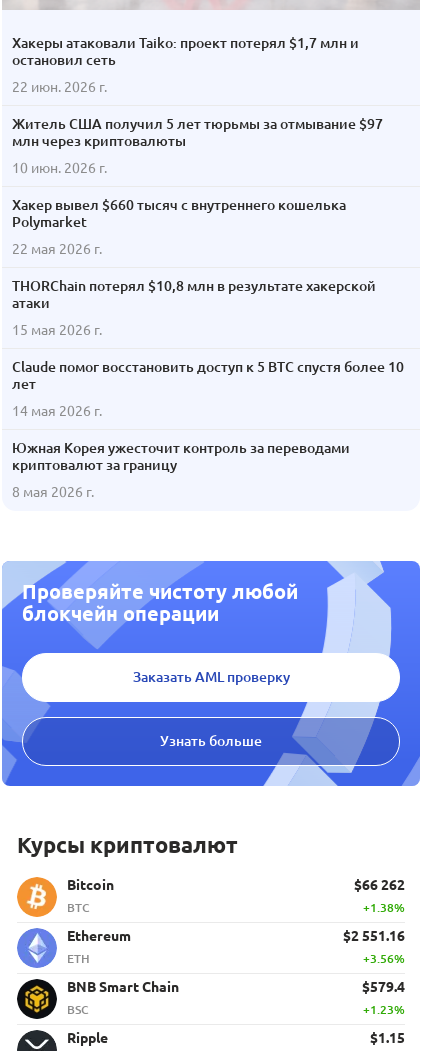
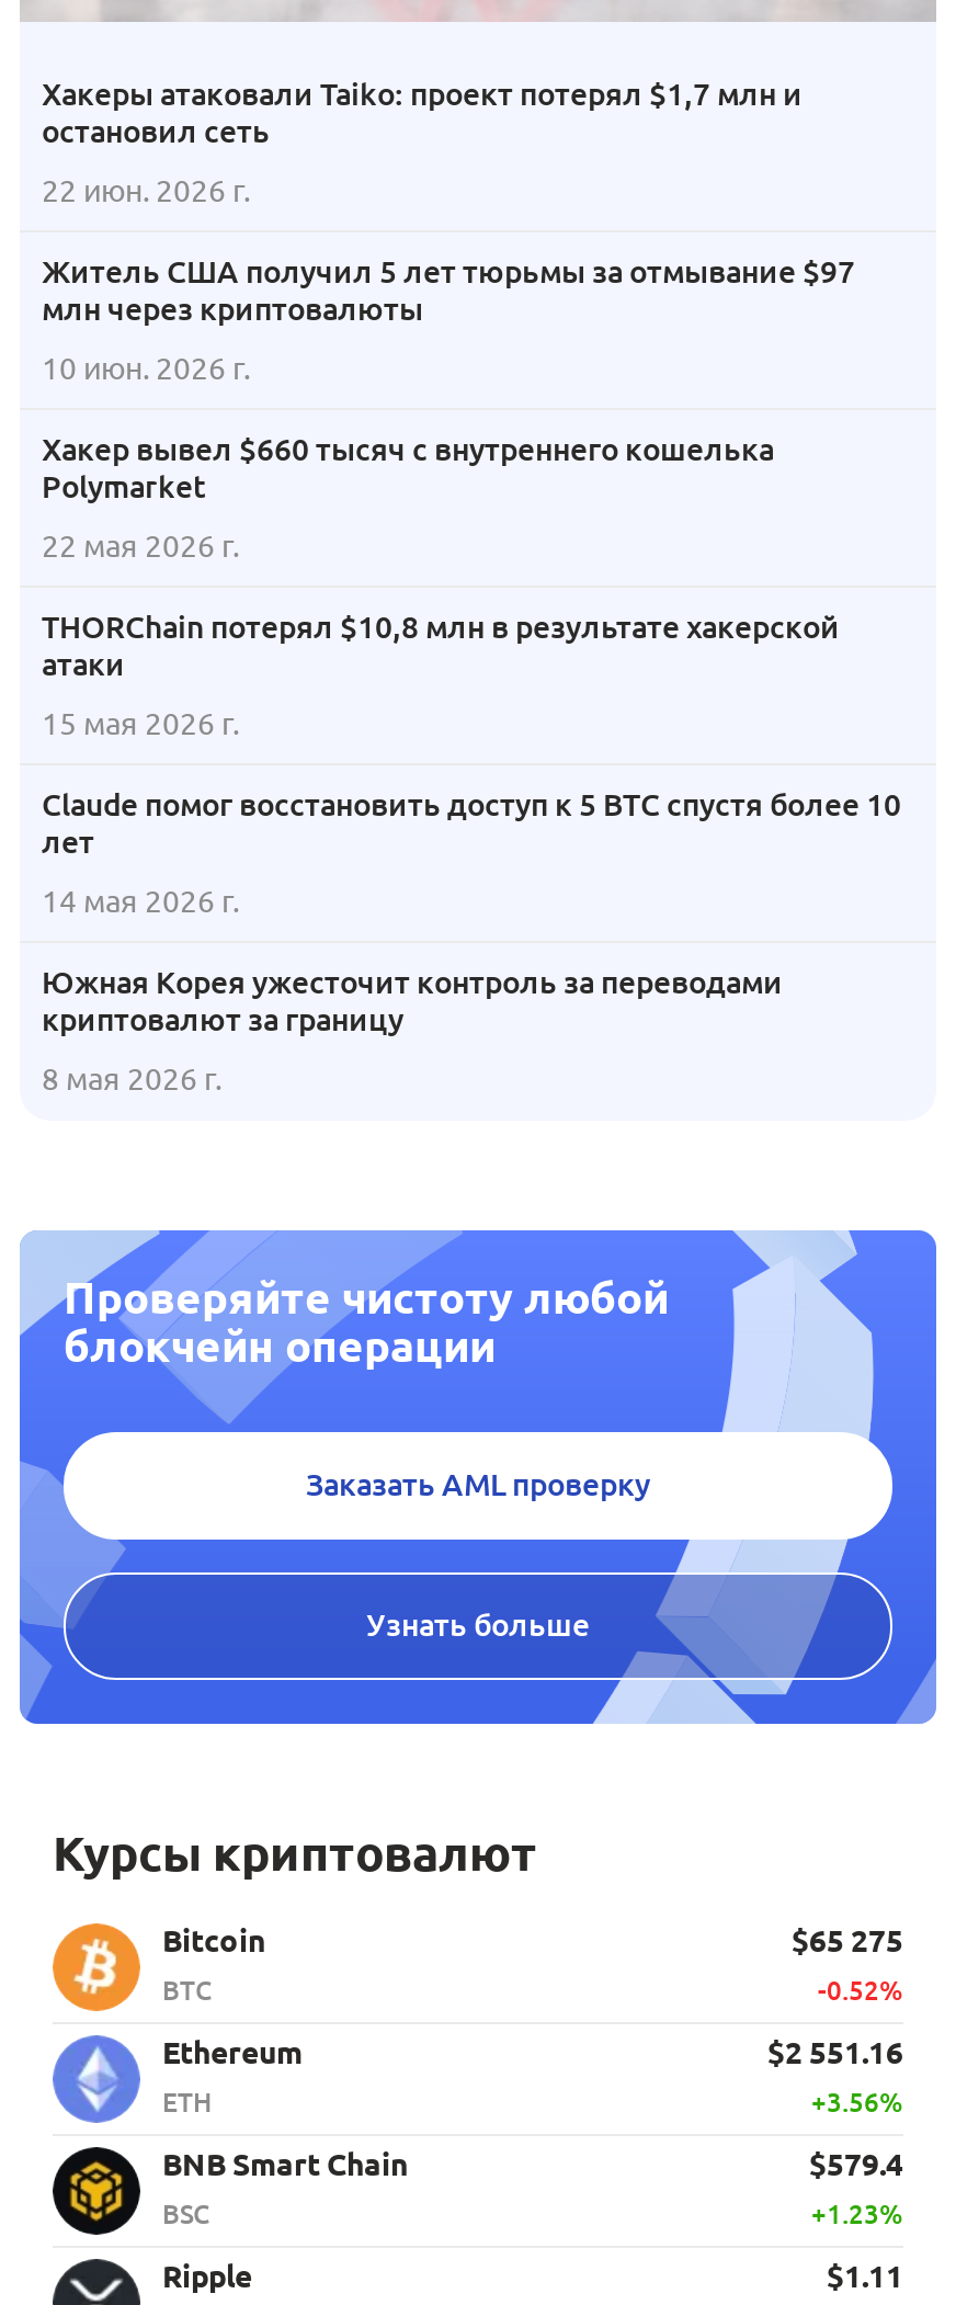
- $66 262
+ $65 275

- +1.38%
+ -0.52%

- $1.15
+ $1.11
